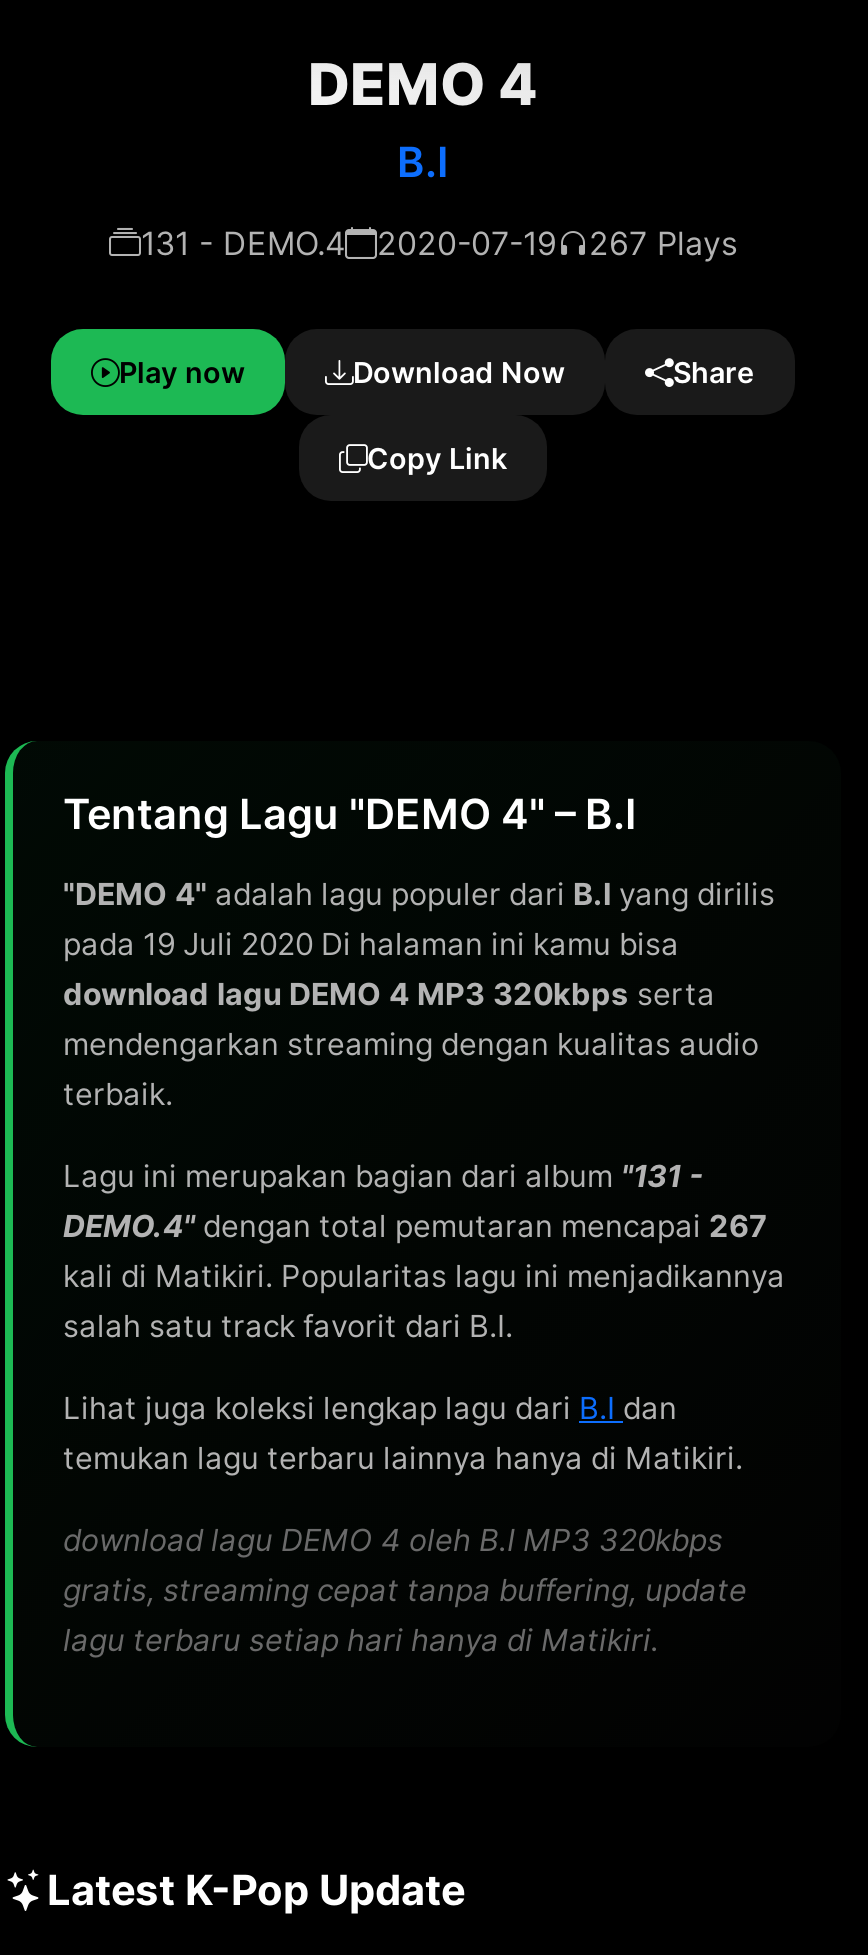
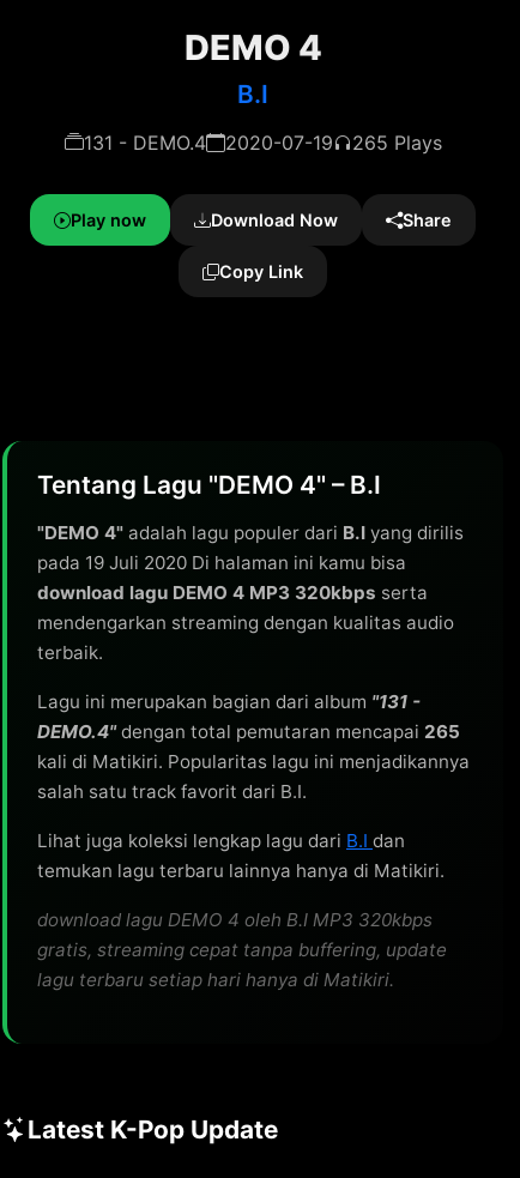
- 131 - DEMO.4 2020-07-19 267 Plays
+ 131 - DEMO.4 2020-07-19 265 Plays

- DEMO.4" dengan total pemutaran mencapai 267
+ DEMO.4" dengan total pemutaran mencapai 265
